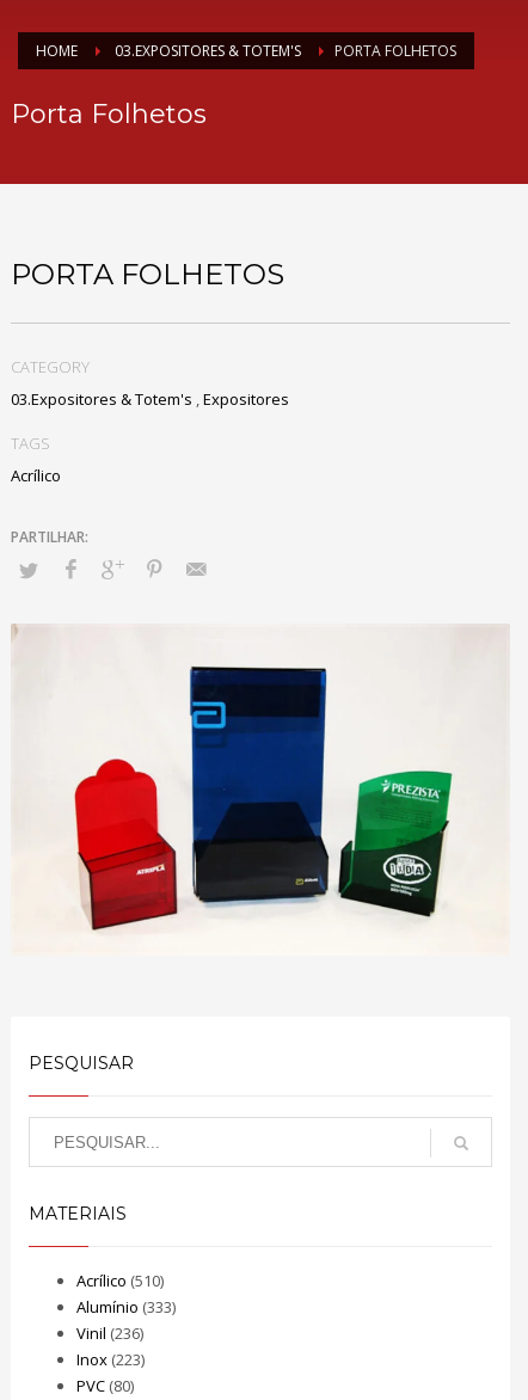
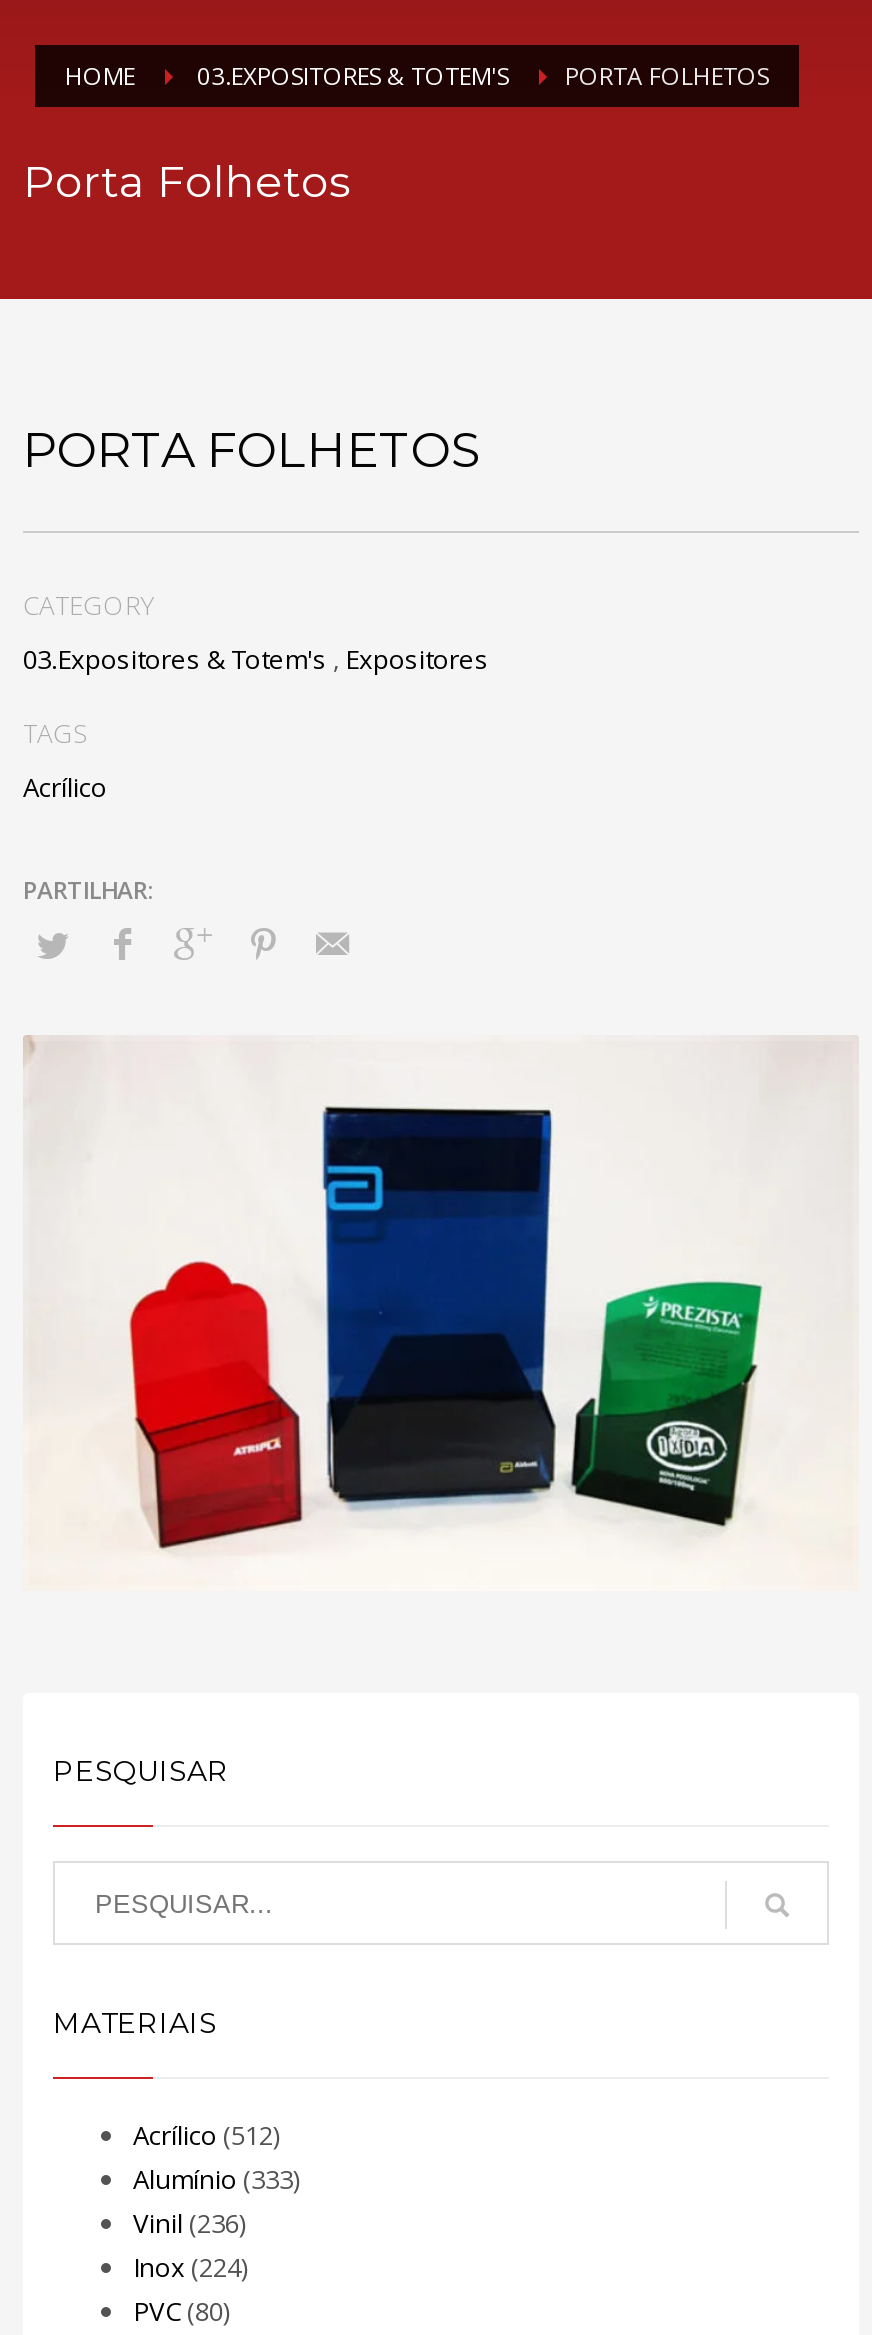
- Acrílico (510)
+ Acrílico (512)

- Inox (223)
+ Inox (224)
